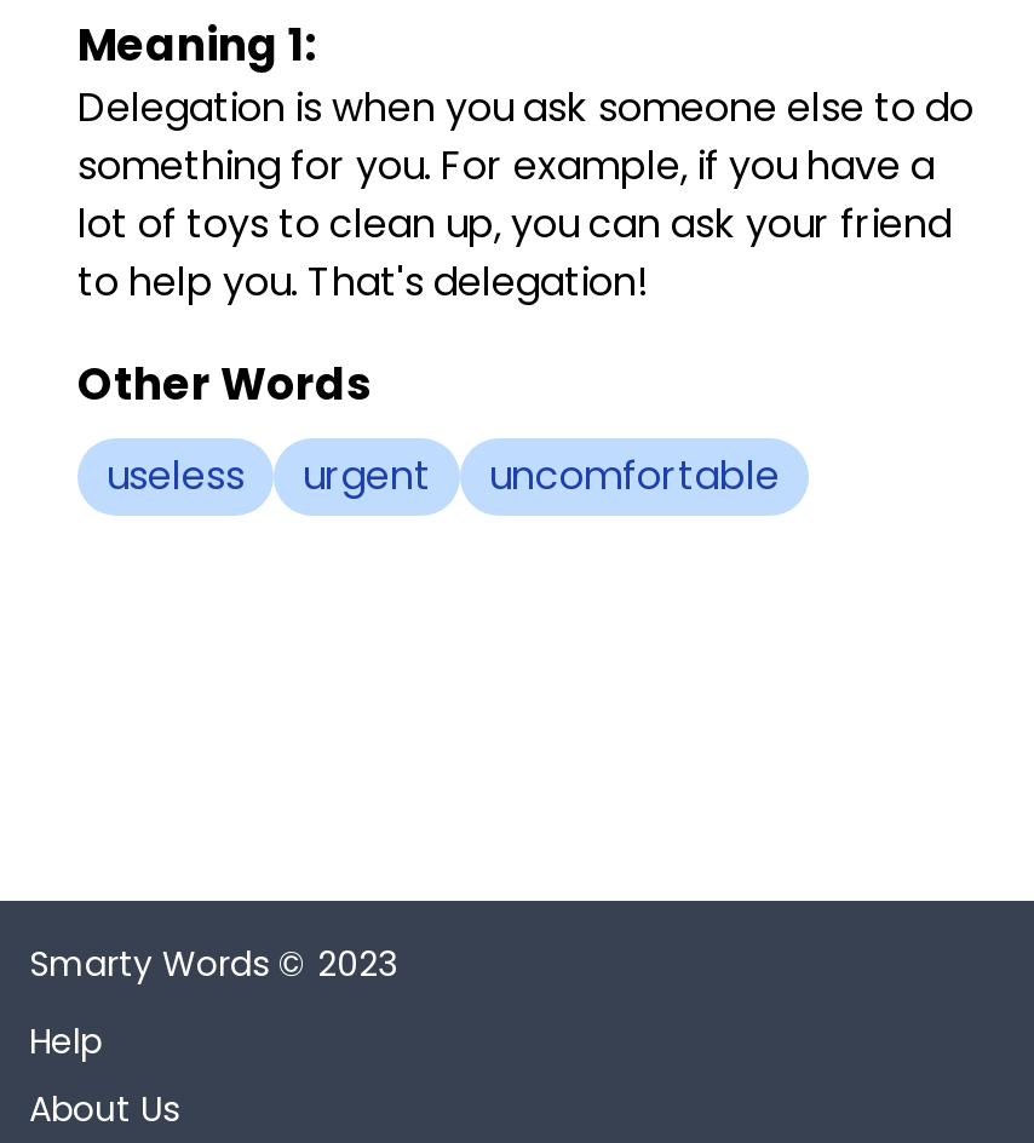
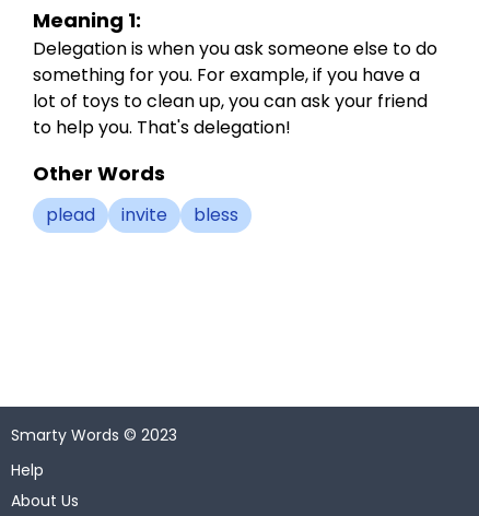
- useless
- urgent
- uncomfortable
+ plead
+ invite
+ bless
